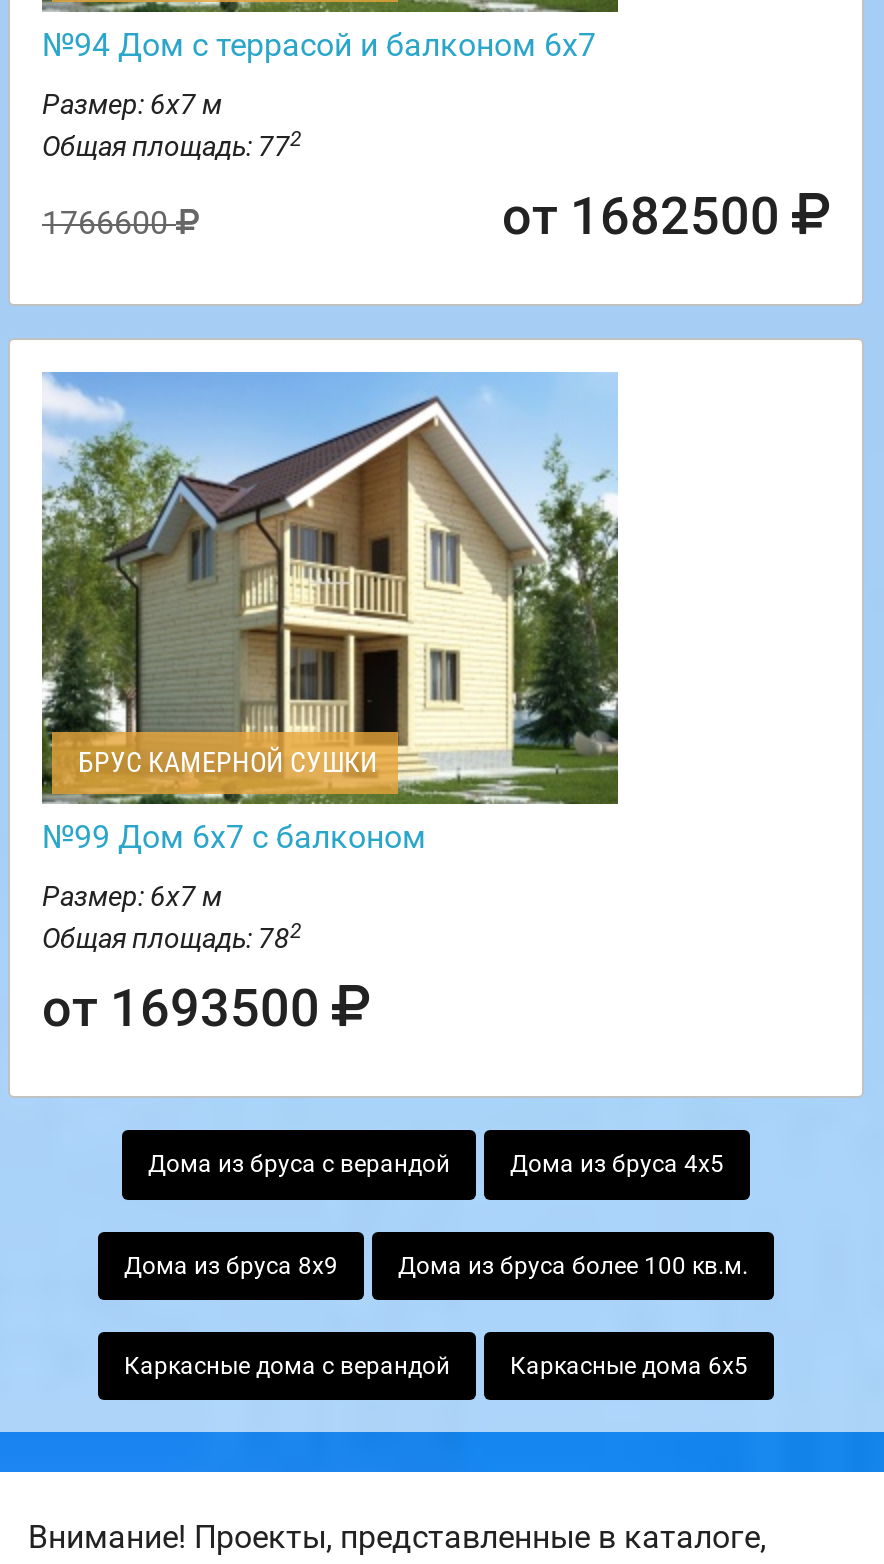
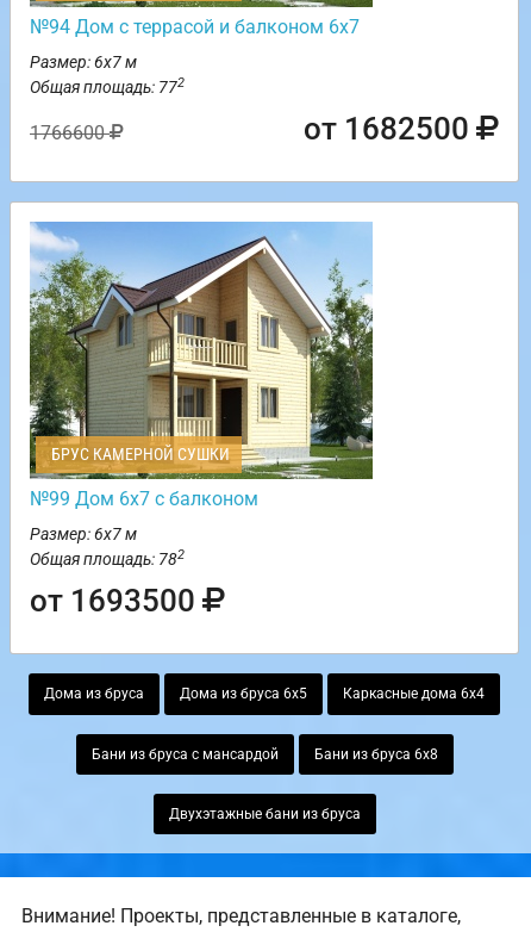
- Дома из бруса с верандой
- Дома из бруса 4х5
+ Дома из бруса
+ Дома из бруса 6х5
+ Каркасные дома 6х4

- Дома из бруса 8х9
- Дома из бруса более 100 кв.м.
+ Бани из бруса с мансардой
+ Бани из бруса 6х8

- Каркасные дома с верандой
- Каркасные дома 6х5
+ Двухэтажные бани из бруса
